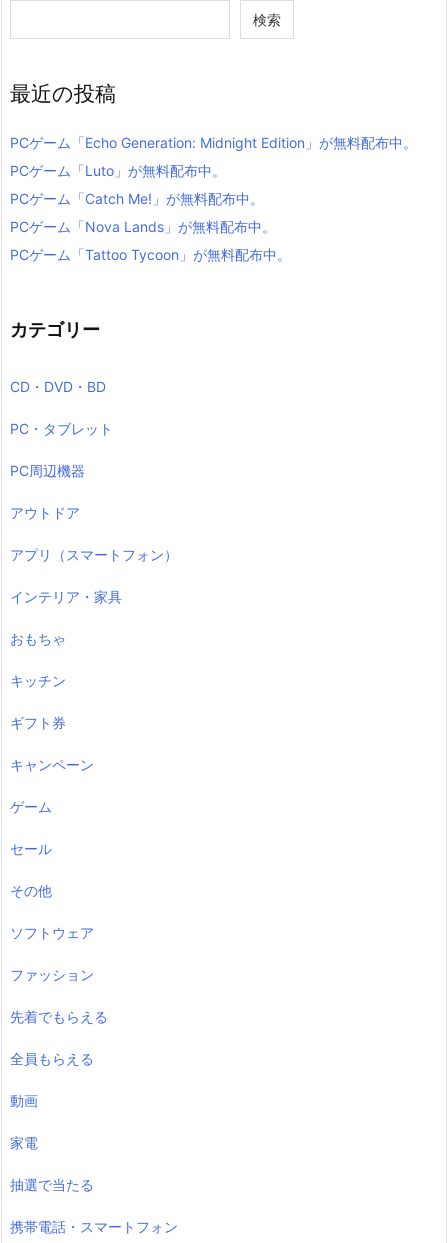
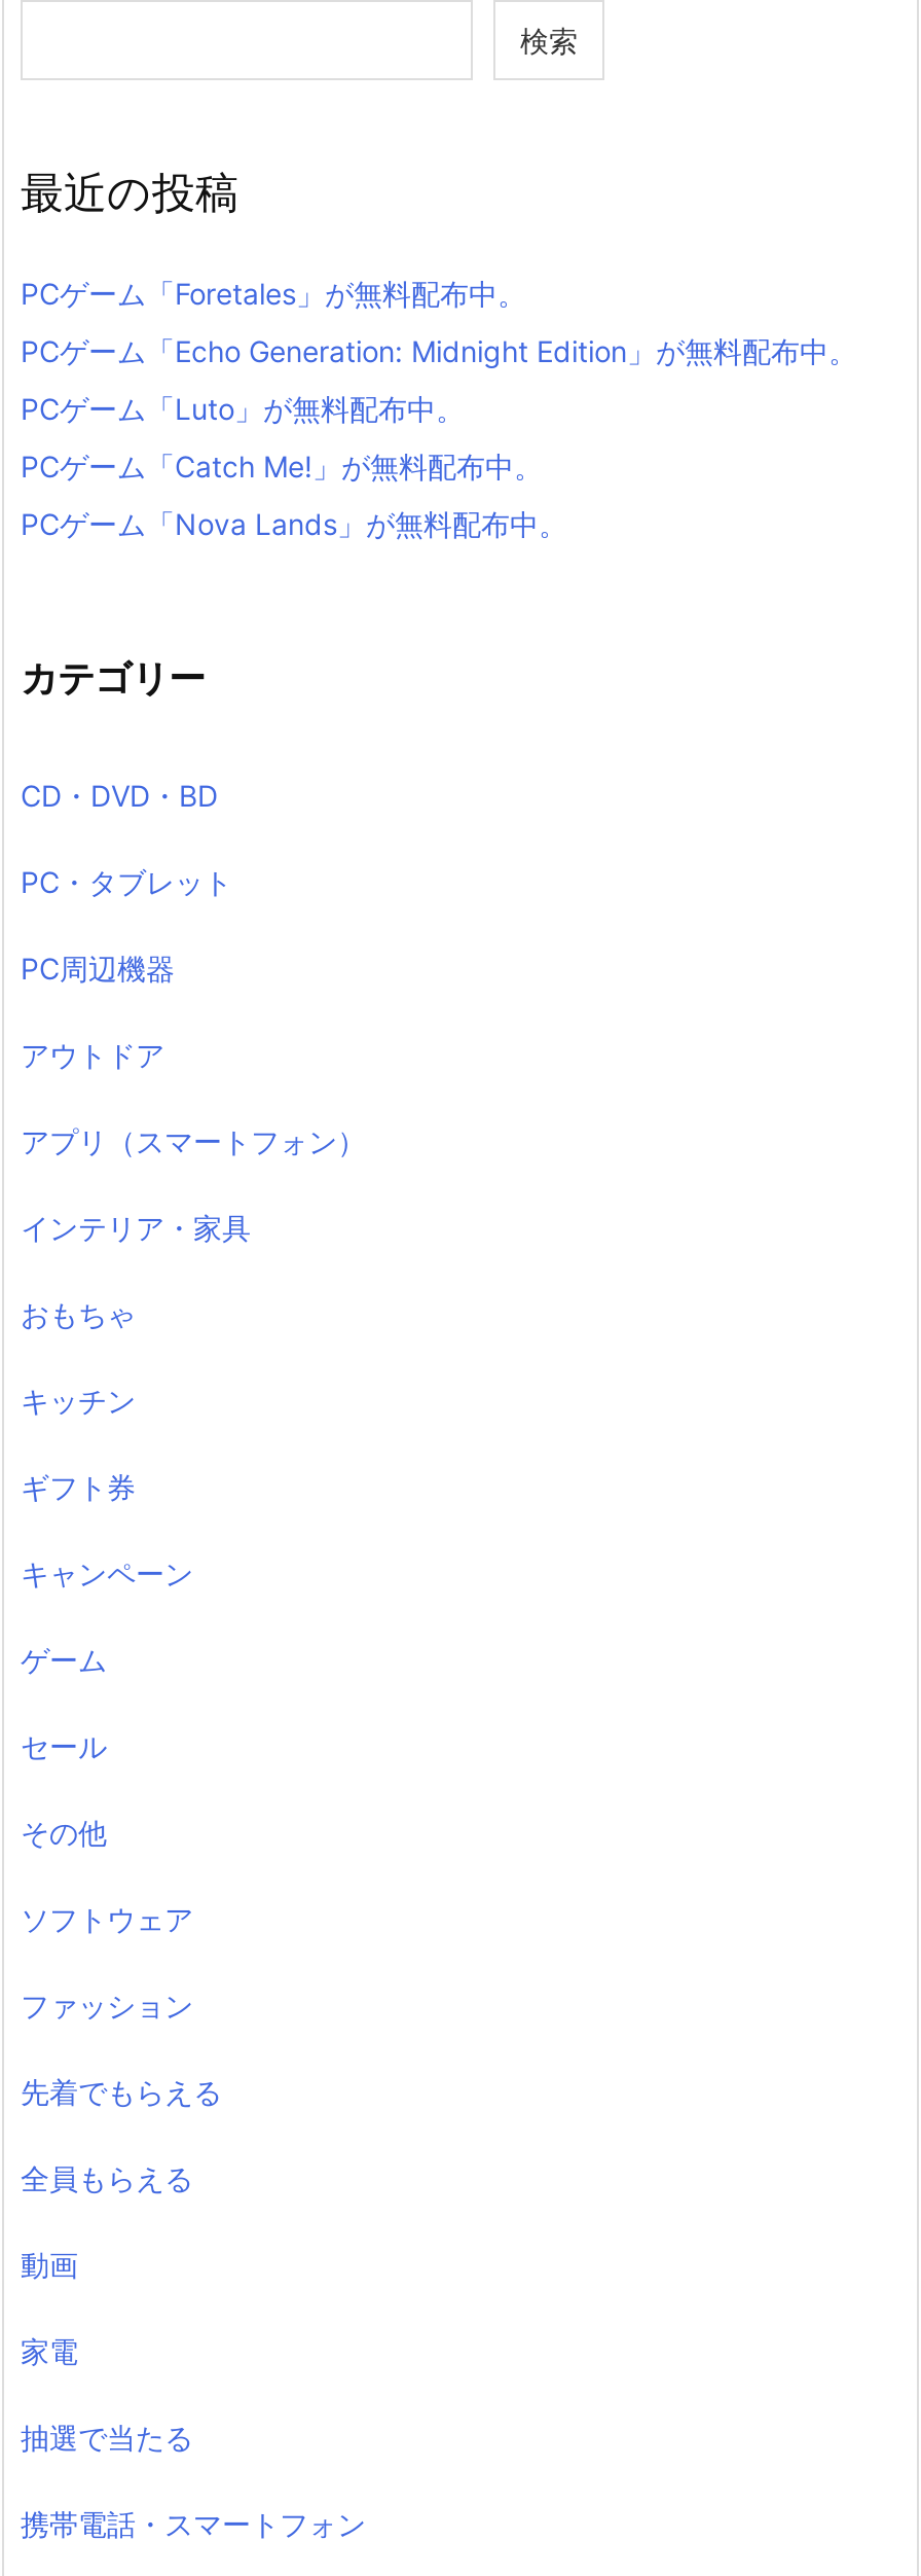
+ PCゲーム「Foretales」が無料配布中。

moved down: PCゲーム「Echo Generation: Midnight Edition」が無料配布中。 | PCゲーム「Luto」が無料配布中。 | PCゲーム「Catch Me!」が無料配布中。 | PCゲーム「Nova Lands」が無料配布中。

- PCゲーム「Tattoo Tycoon」が無料配布中。
